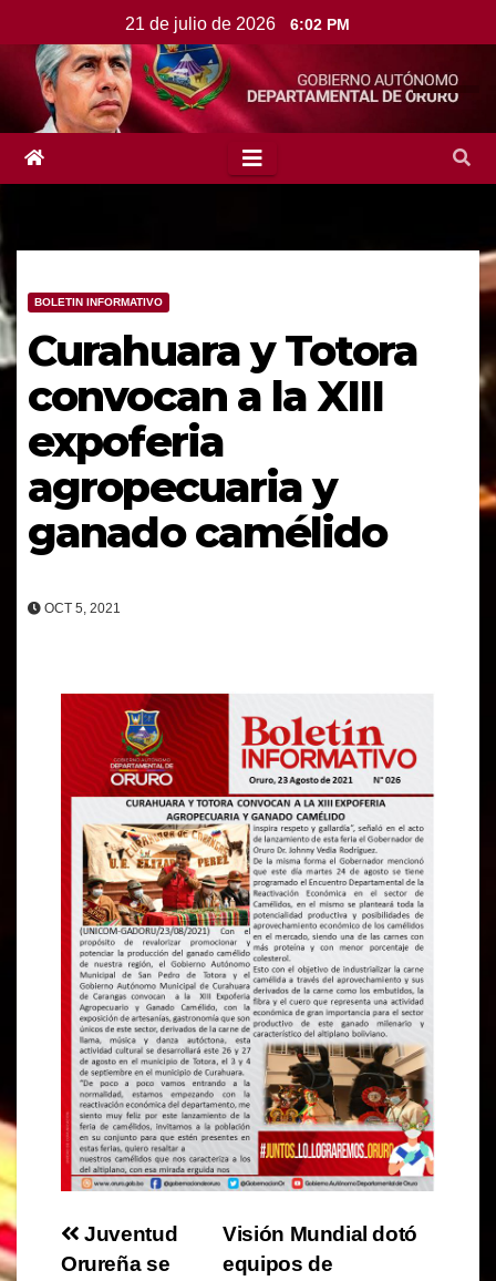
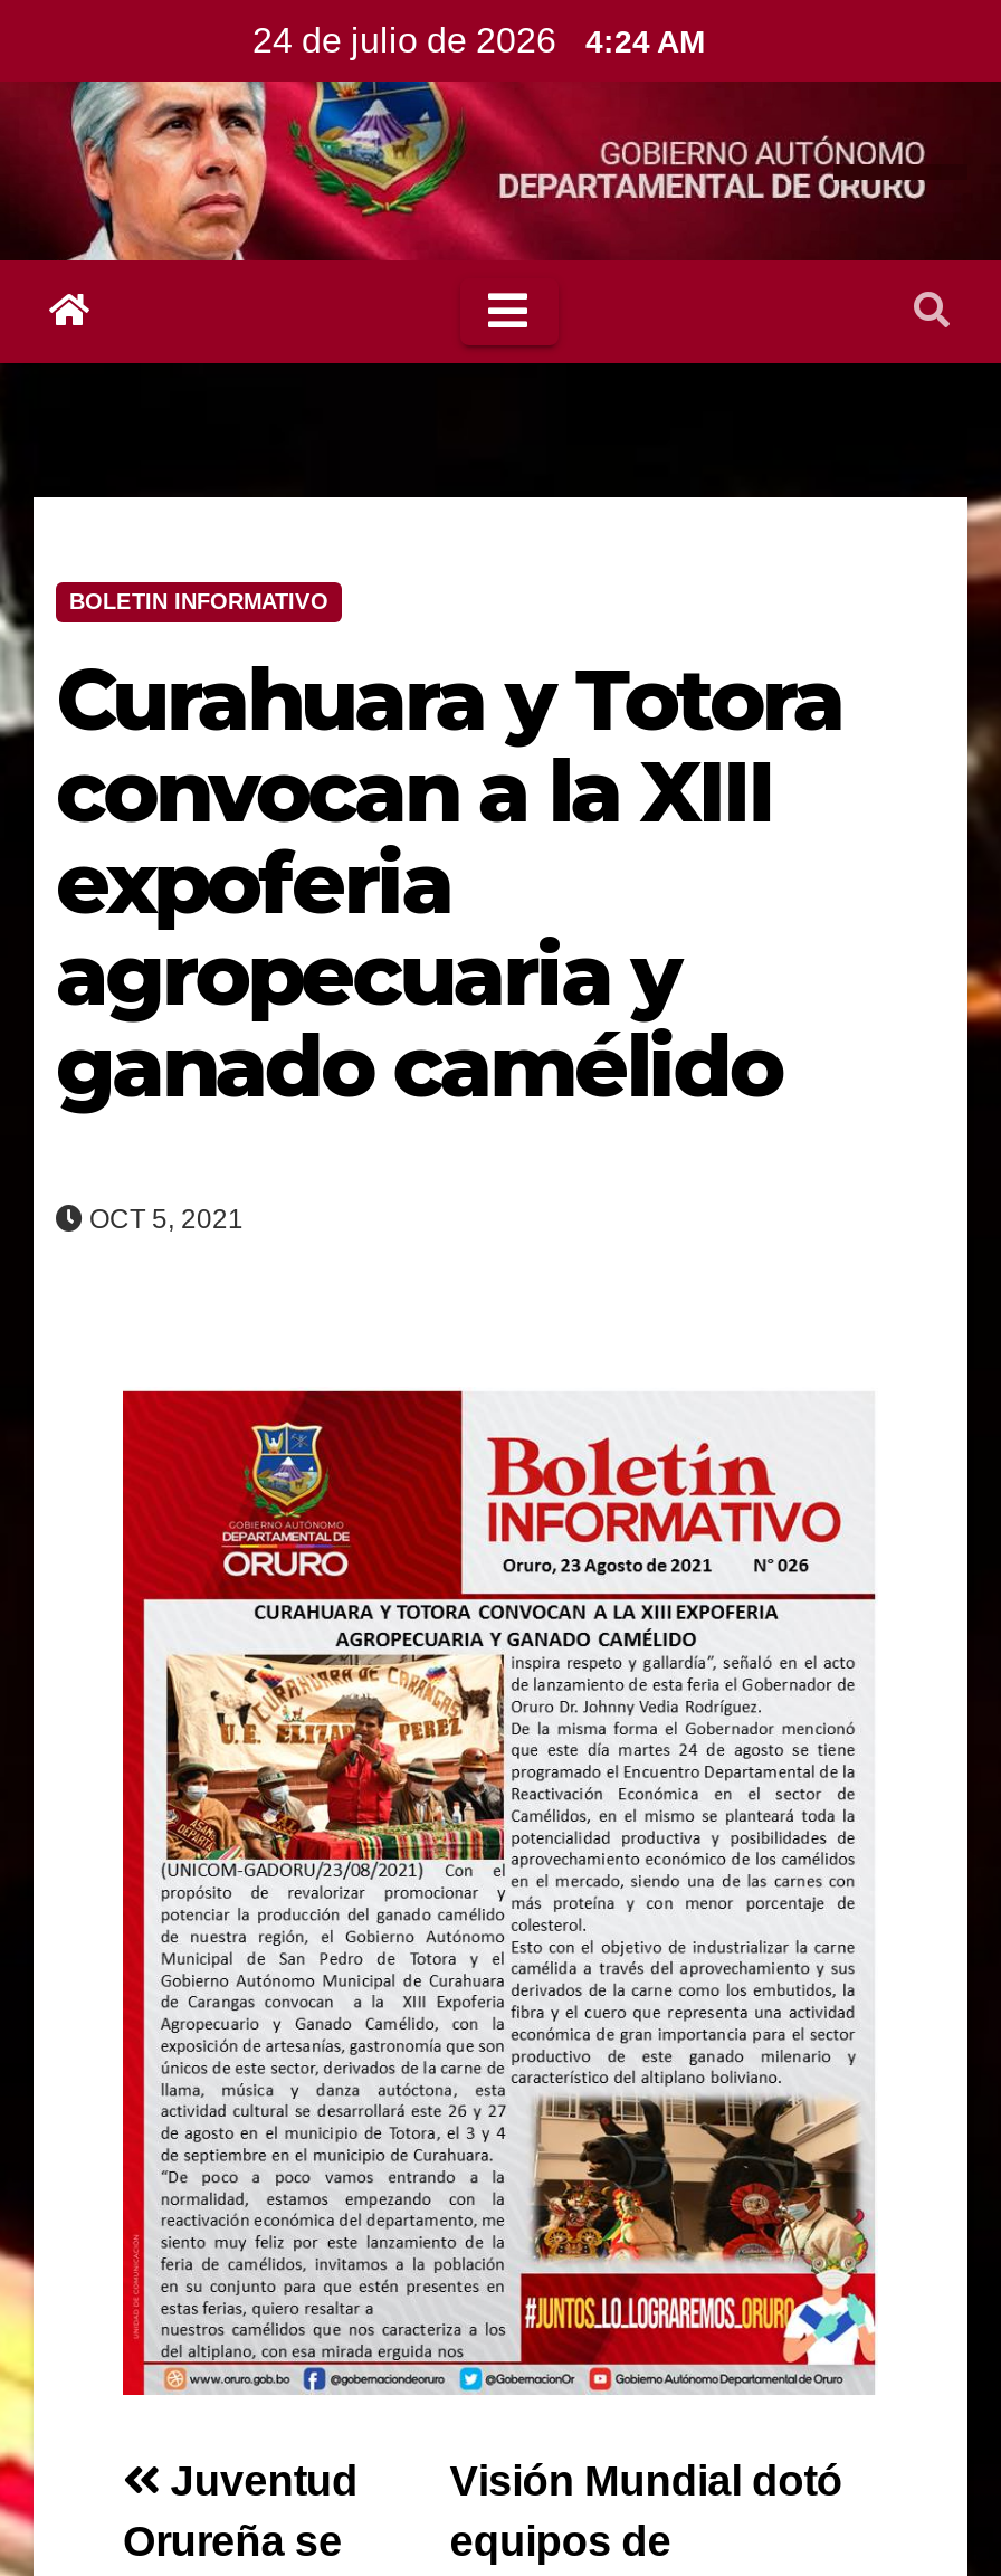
- 21 de julio de 2026 6:02 PM
+ 24 de julio de 2026 4:24 AM
